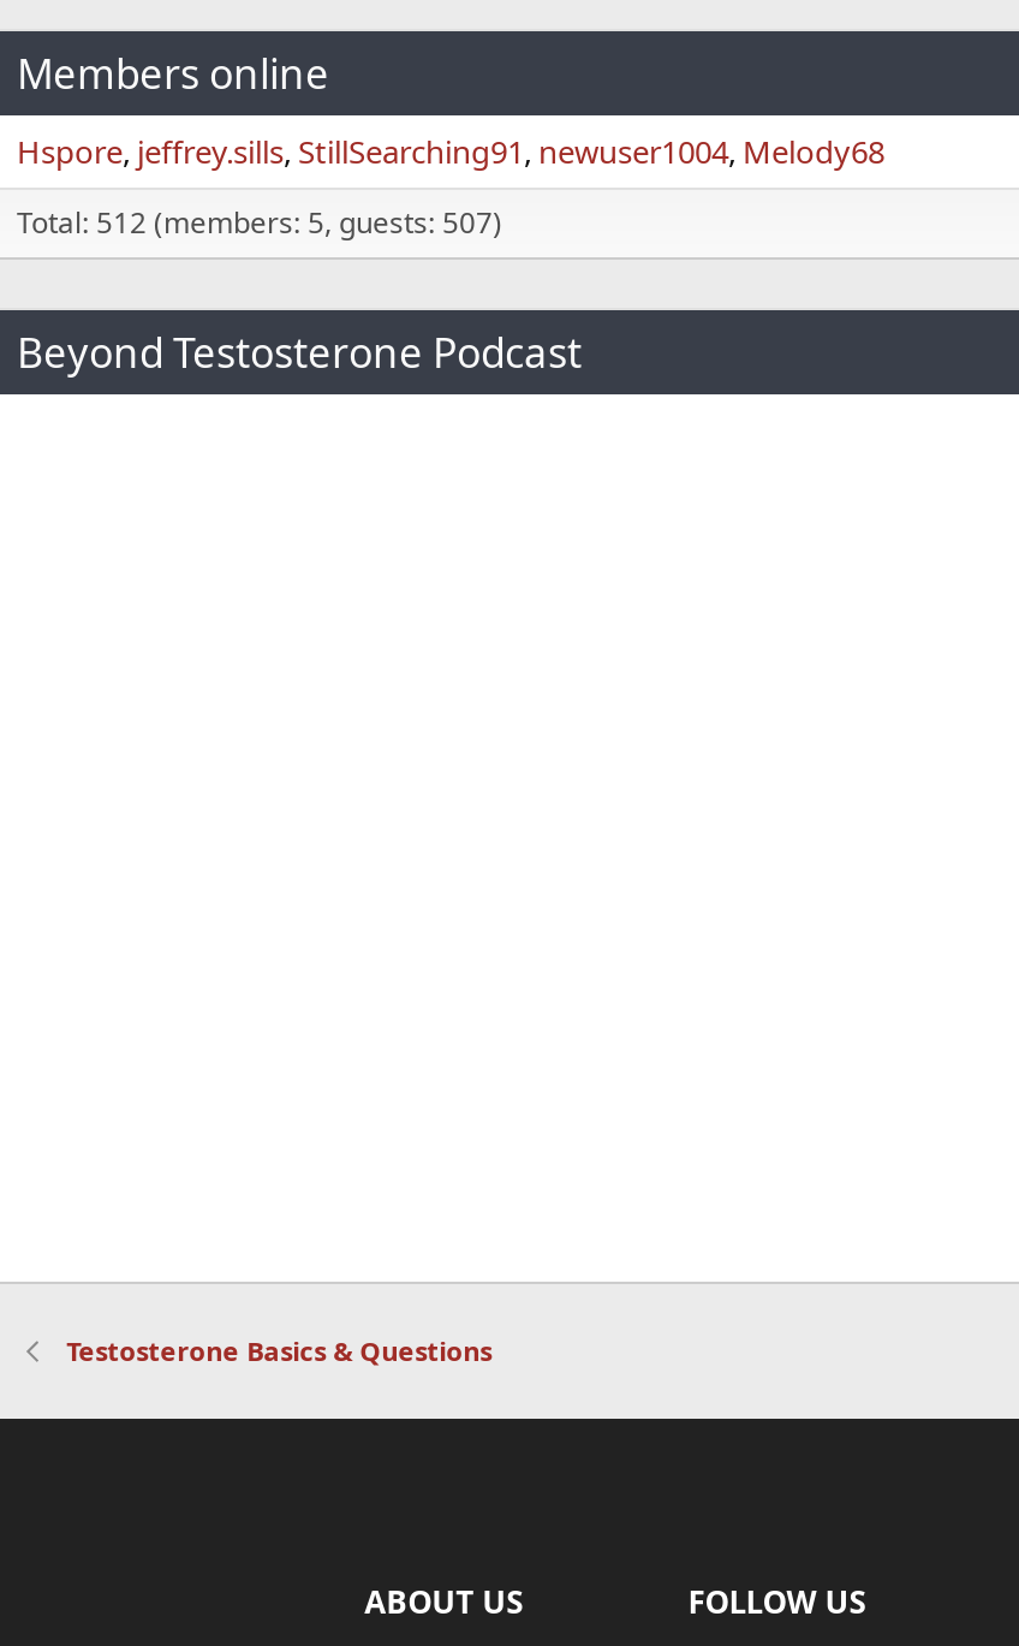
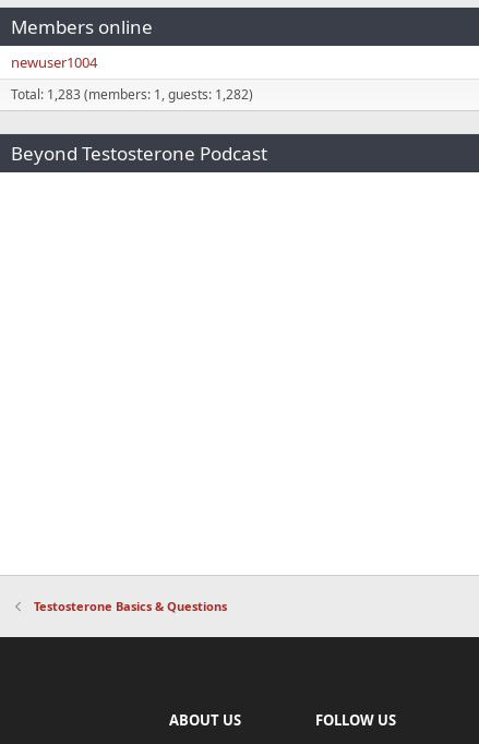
- Hspore jeffrey.sills StillSearching91 newuser1004 Melody68
+ newuser1004

- Total: 512 (members: 5, guests: 507)
+ Total: 1,283 (members: 1, guests: 1,282)
